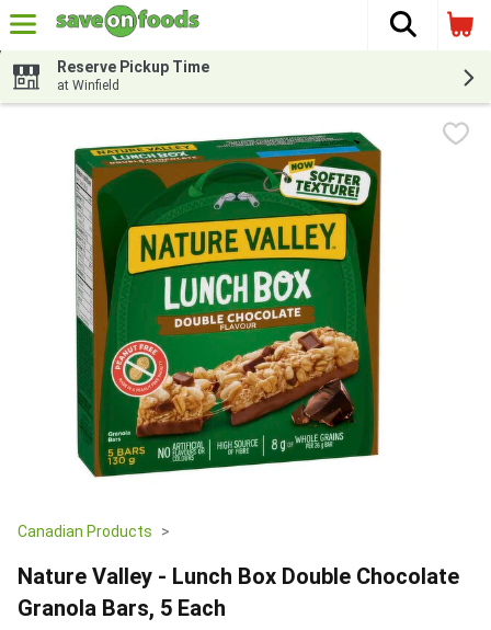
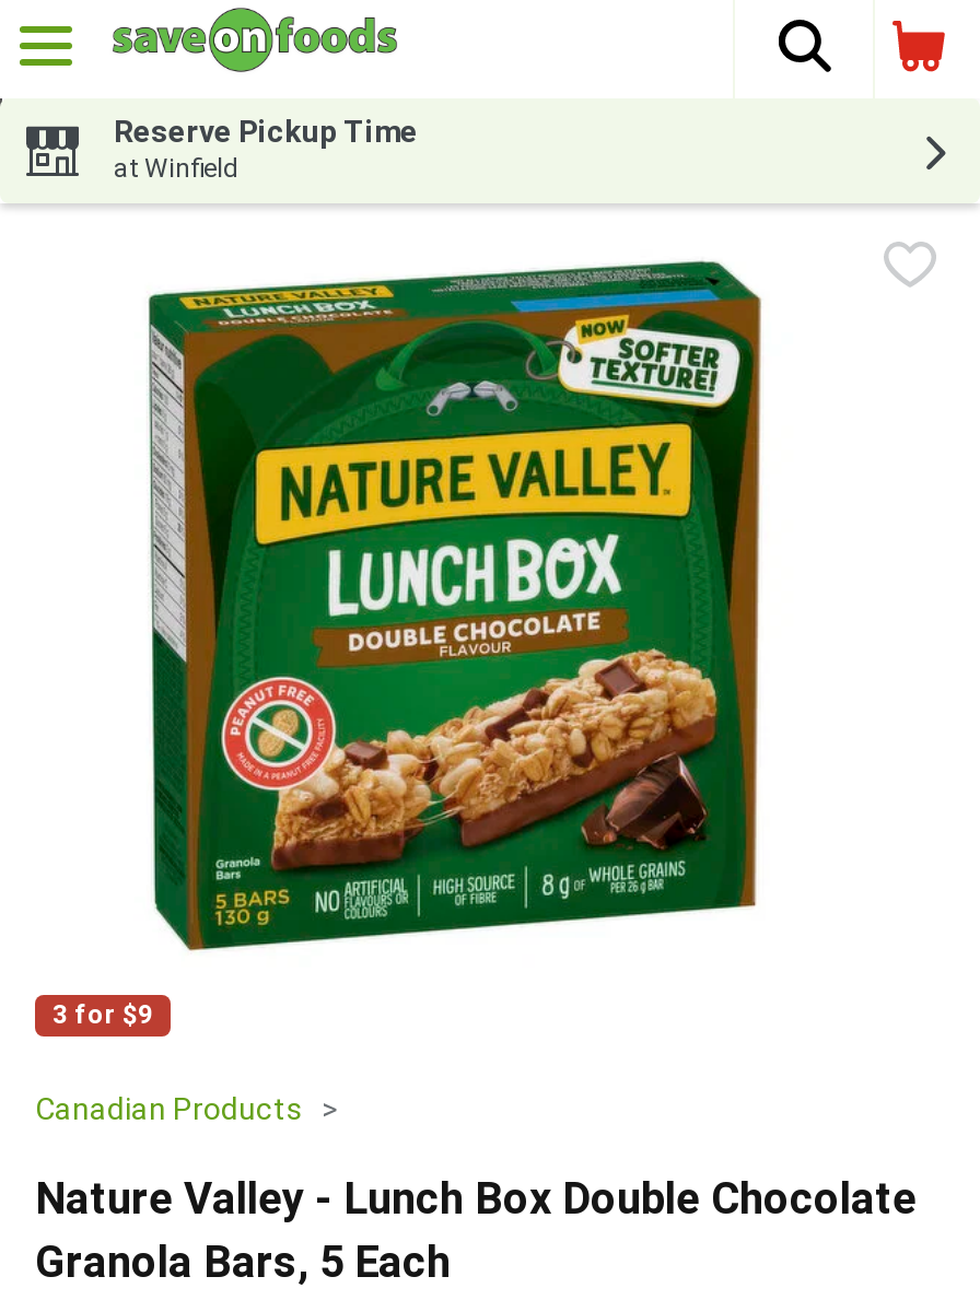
+ 3 for $9
